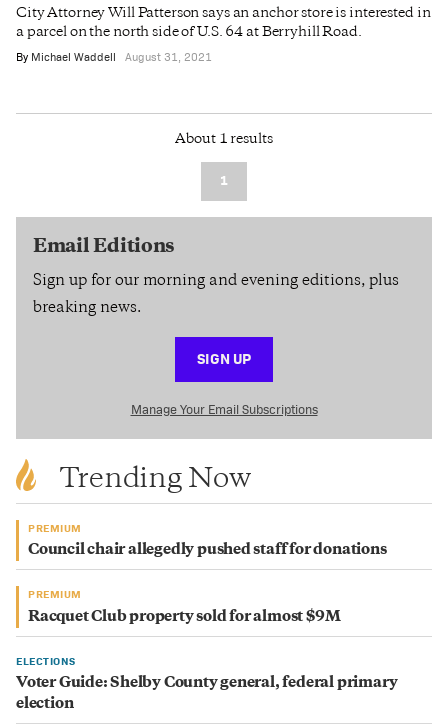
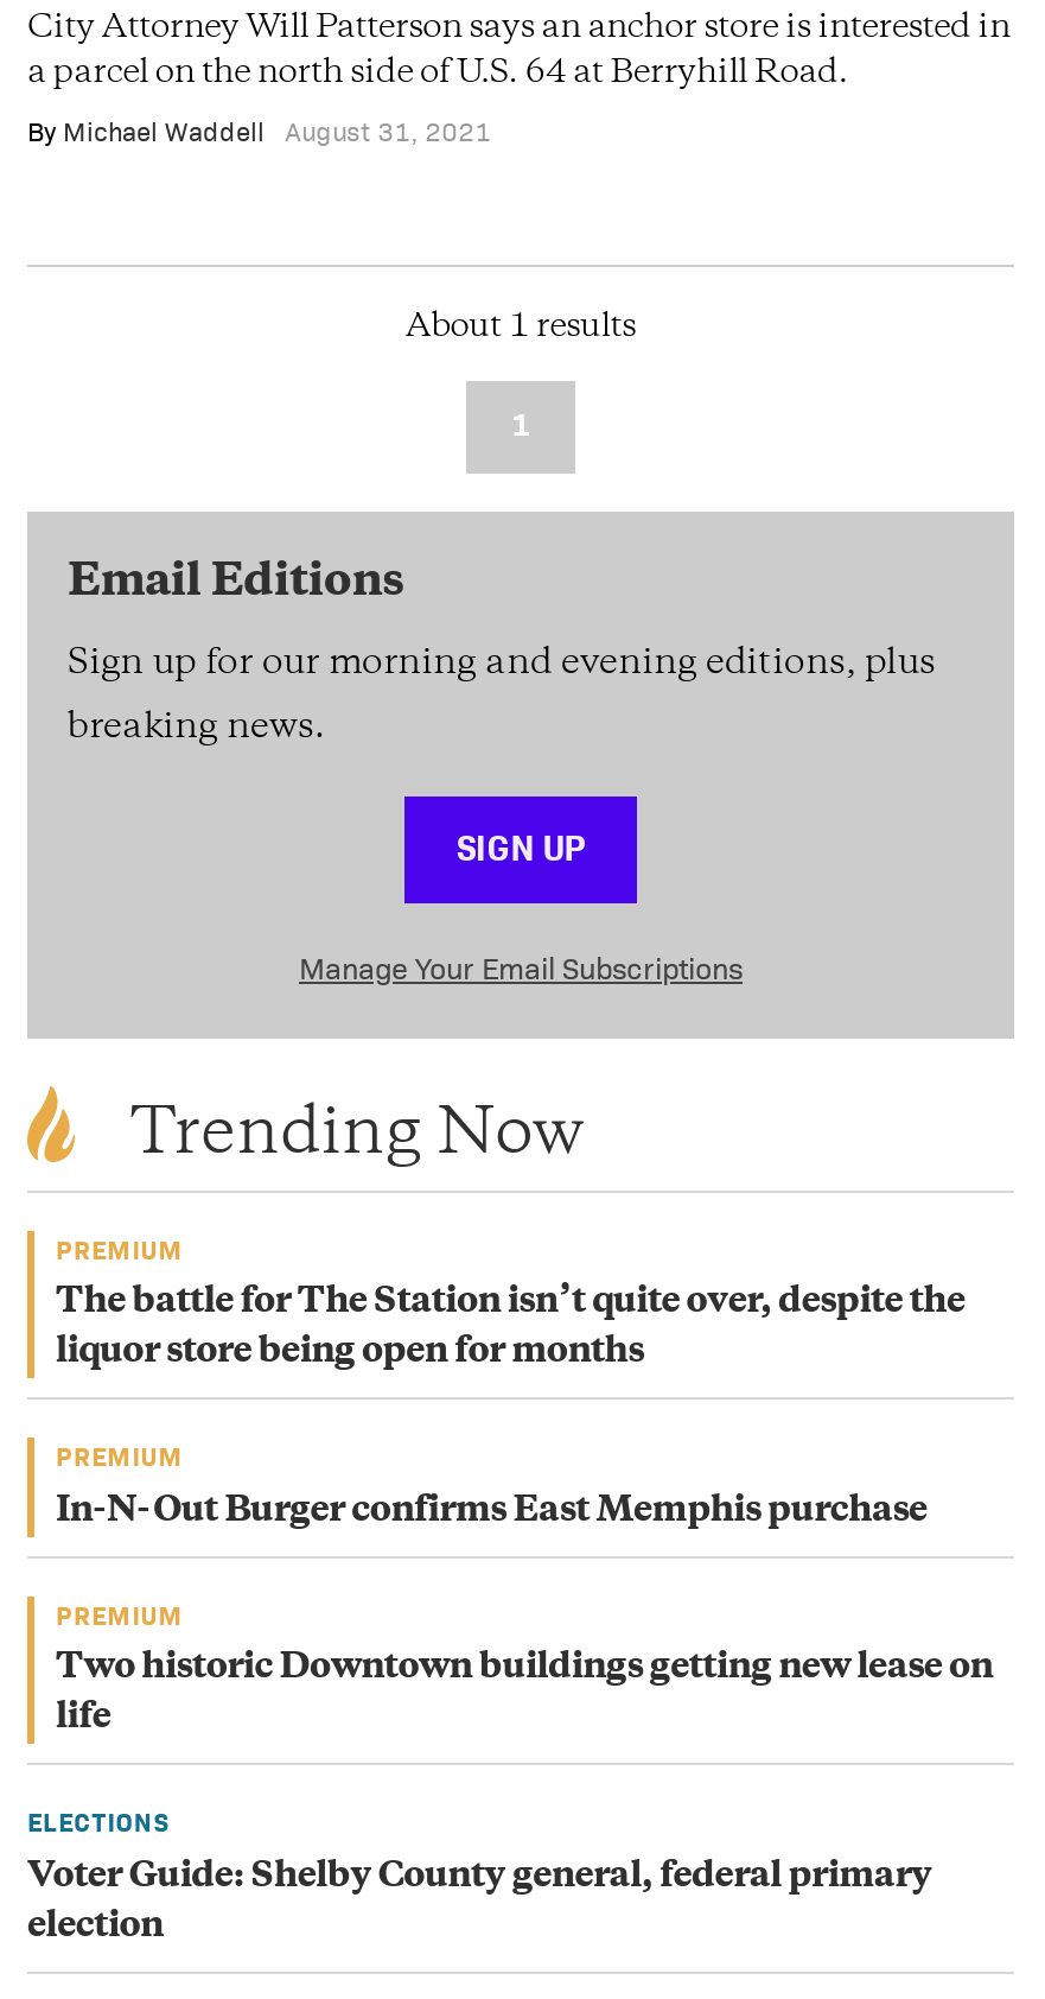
- Council chair allegedly pushed staff for donations
+ The battle for The Station isn’t quite over, despite the
+ liquor store being open for months

- Racquet Club property sold for almost $9M
+ In-N-Out Burger confirms East Memphis purchase
+ PREMIUM
+ Two historic Downtown buildings getting new lease on
+ life
